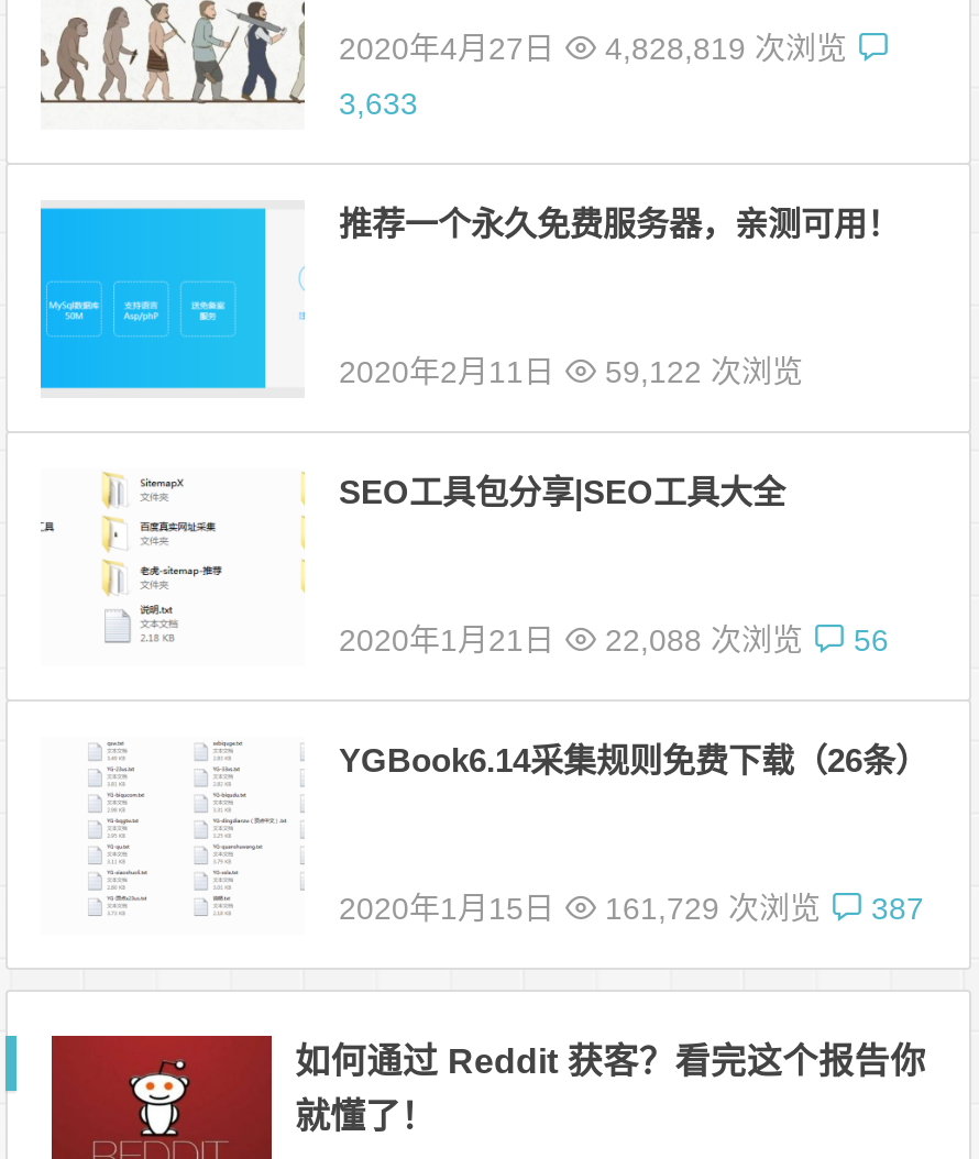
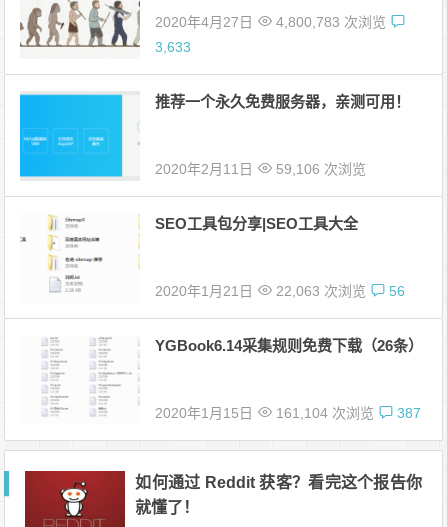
- 2020年4月27日 4,828,819 次浏览
+ 2020年4月27日 4,800,783 次浏览

- 2020年2月11日 59,122 次浏览
+ 2020年2月11日 59,106 次浏览

- 2020年1月21日 22,088 次浏览 56
+ 2020年1月21日 22,063 次浏览 56

- 2020年1月15日 161,729 次浏览 387
+ 2020年1月15日 161,104 次浏览 387
